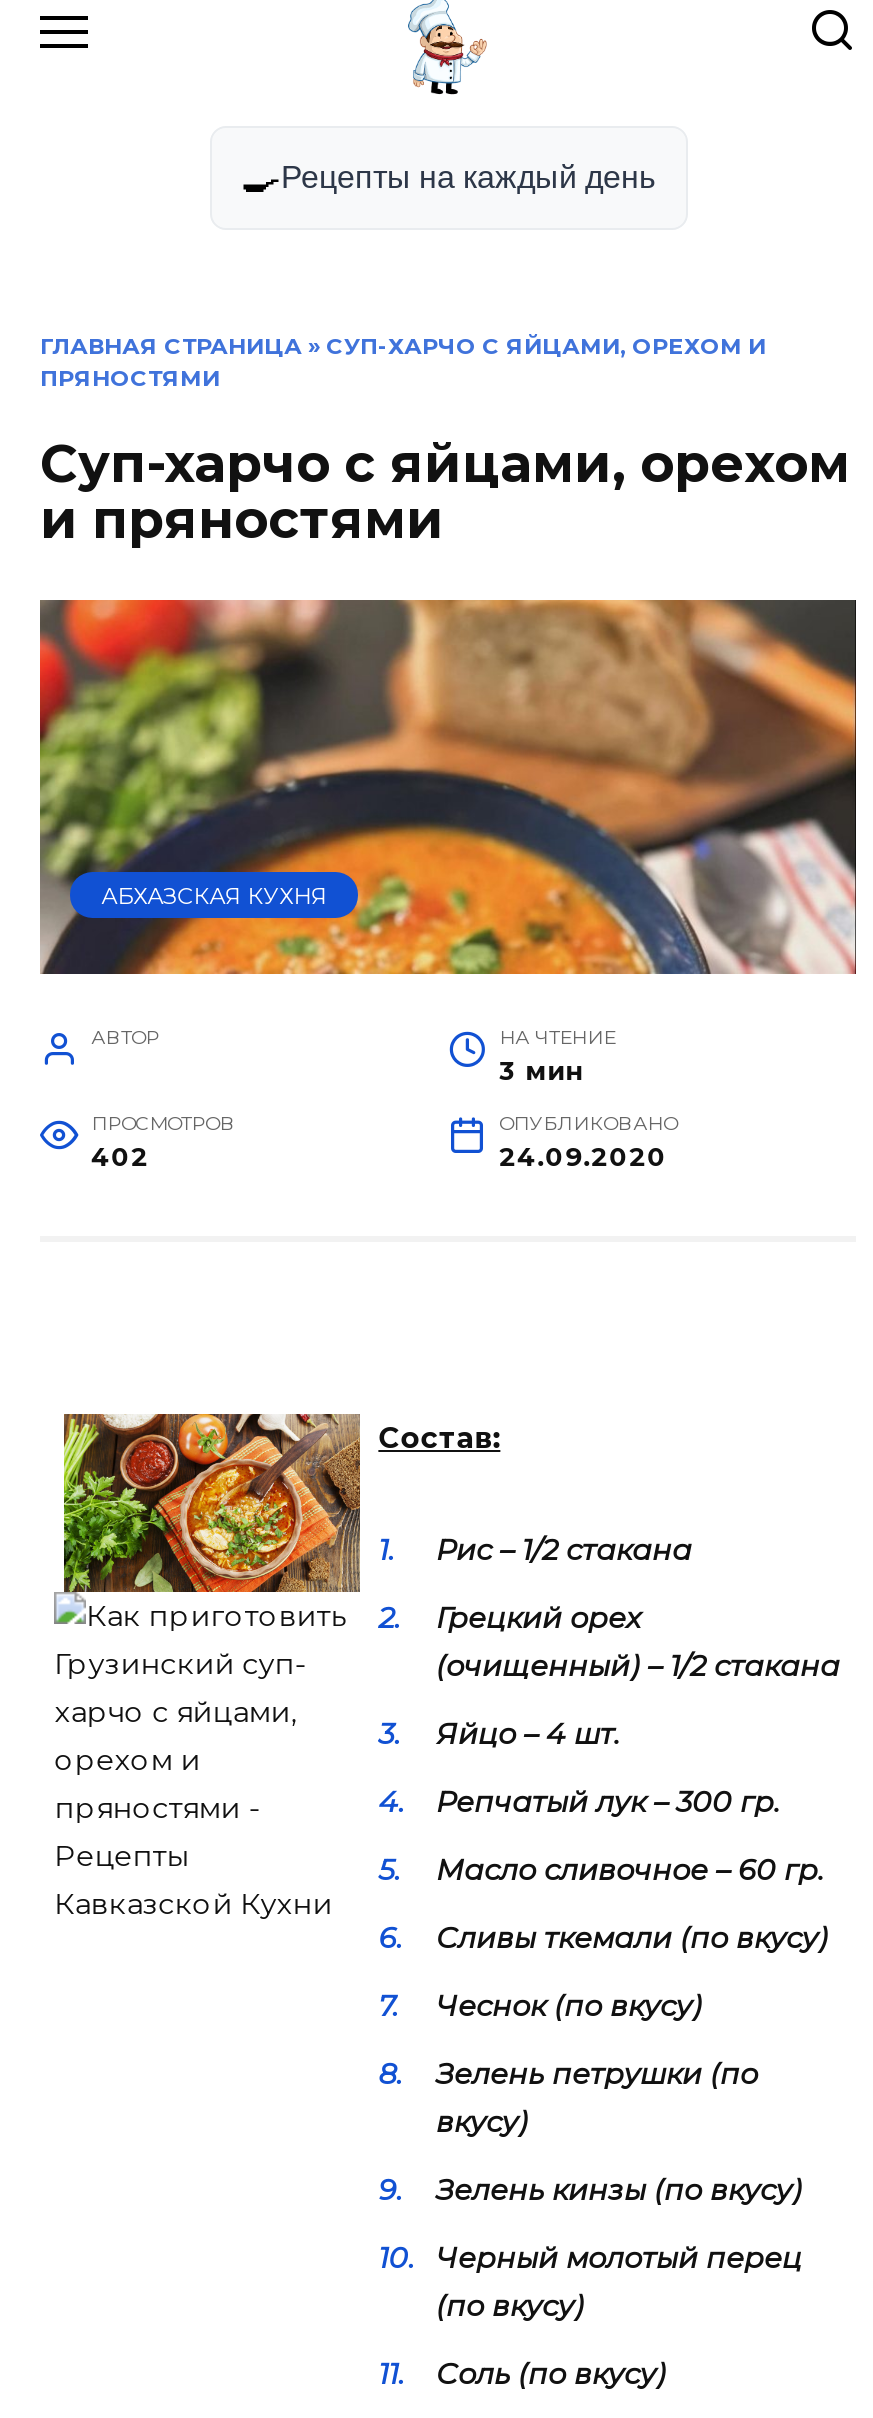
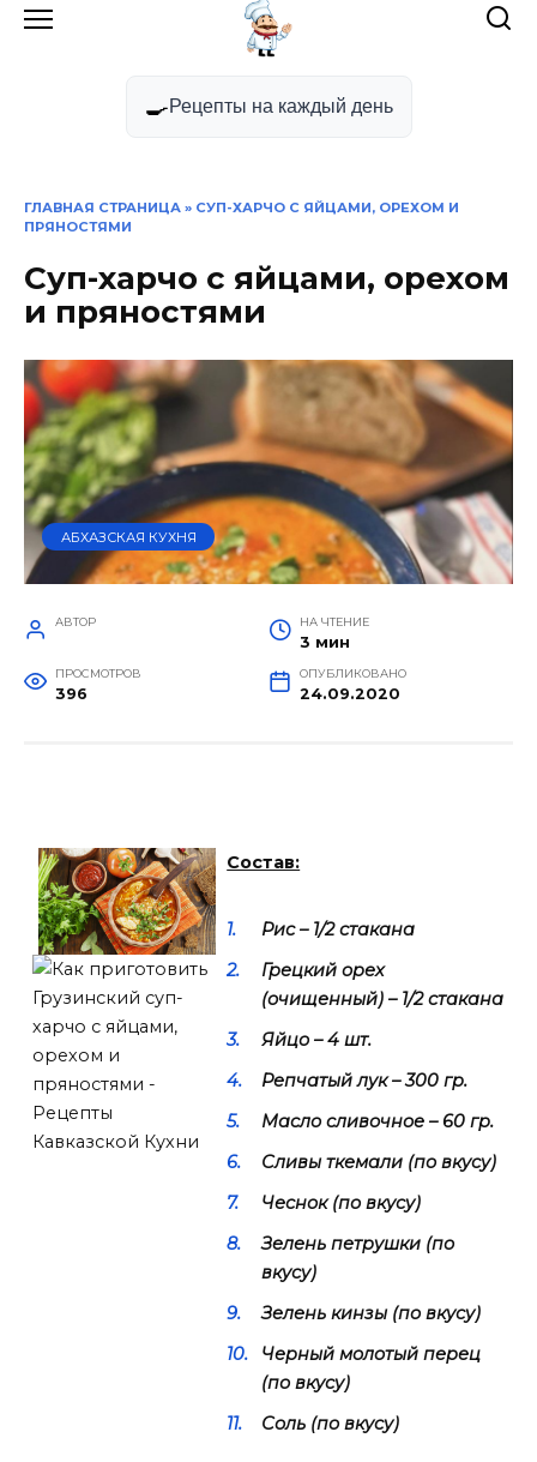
- 402
+ 396
